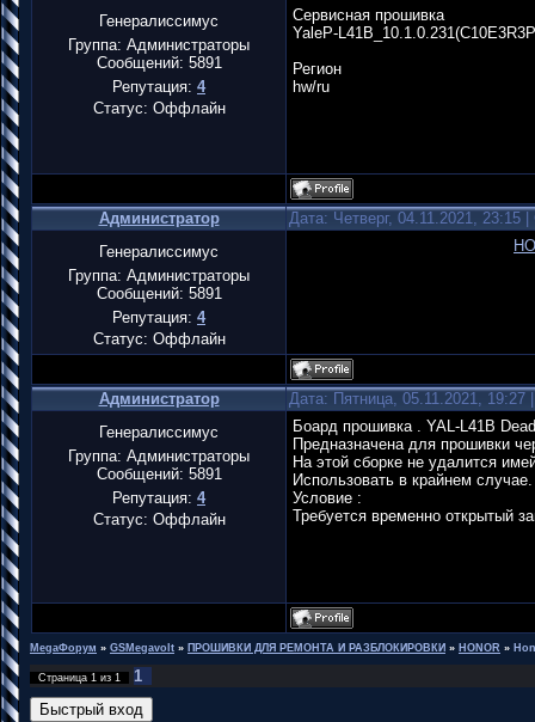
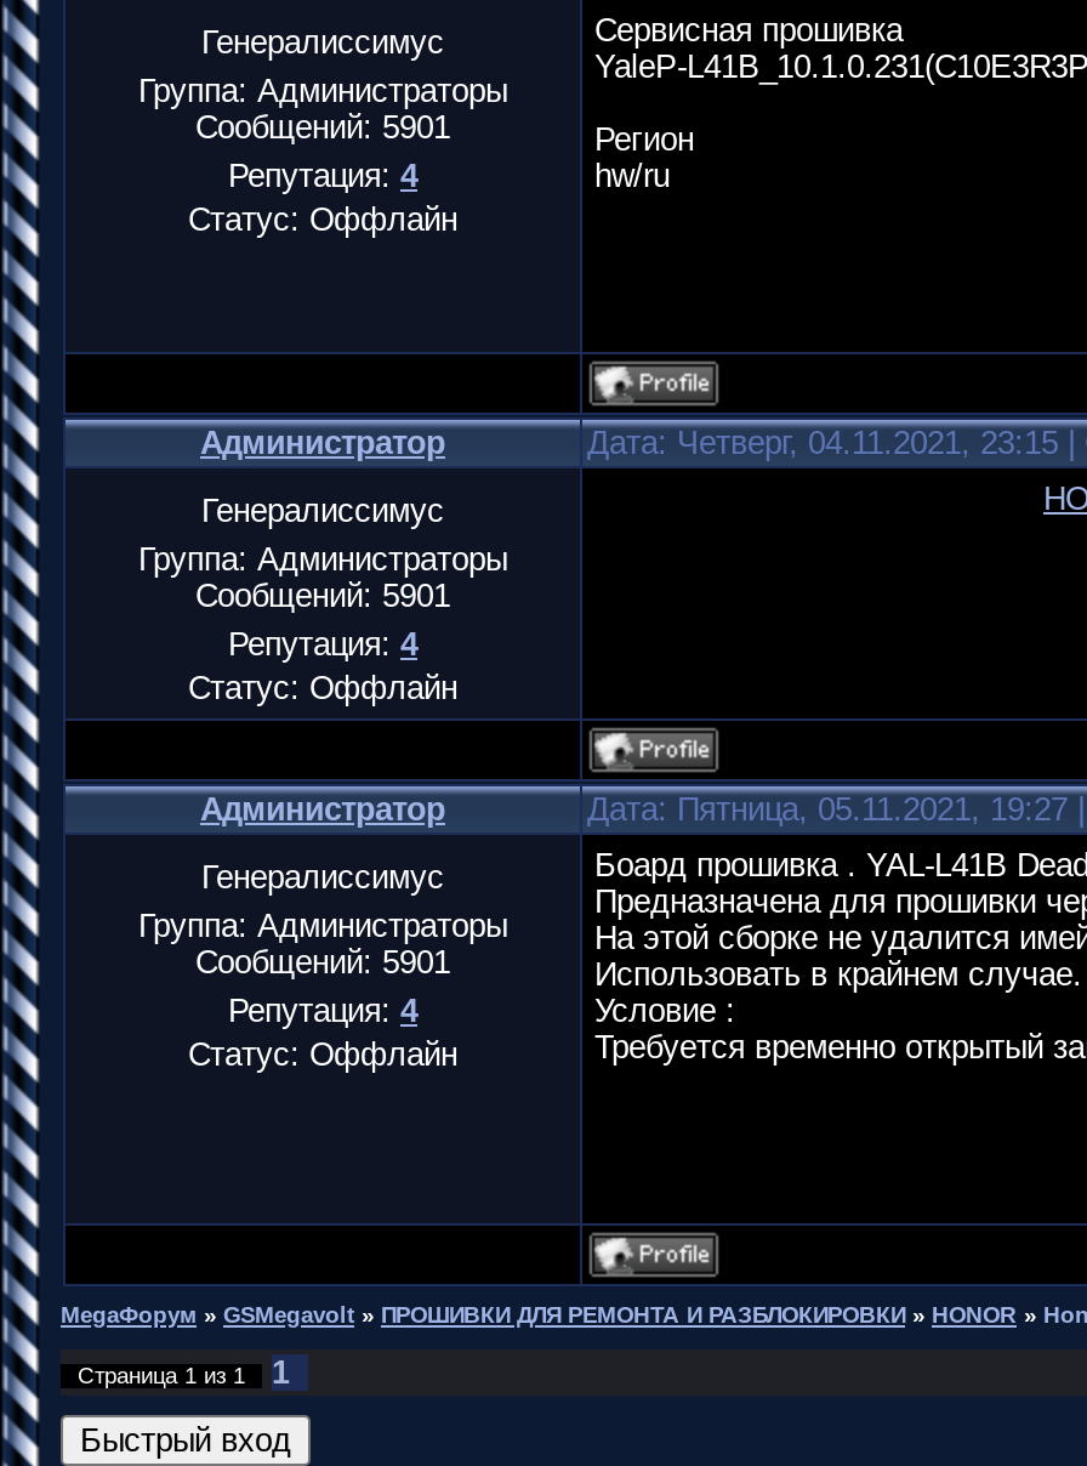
- Сообщений: 5891
+ Сообщений: 5901

- Сообщений: 5891
+ Сообщений: 5901

- Сообщений: 5891
+ Сообщений: 5901
